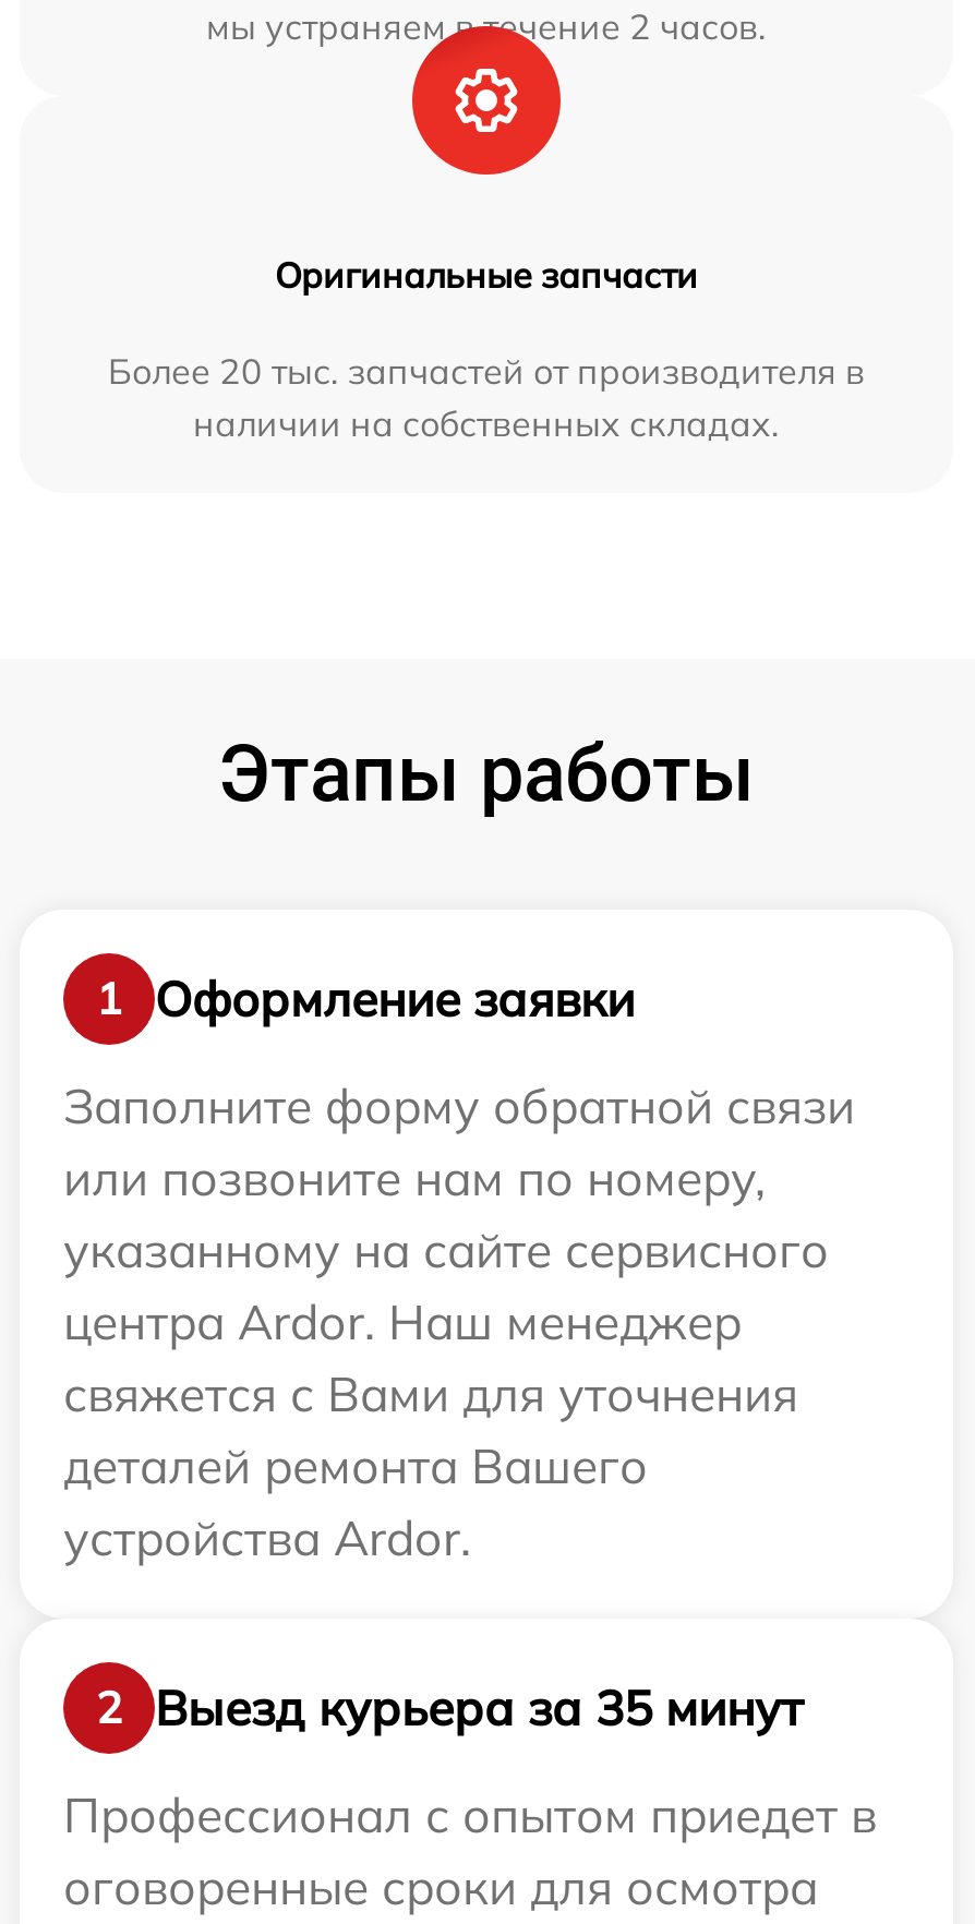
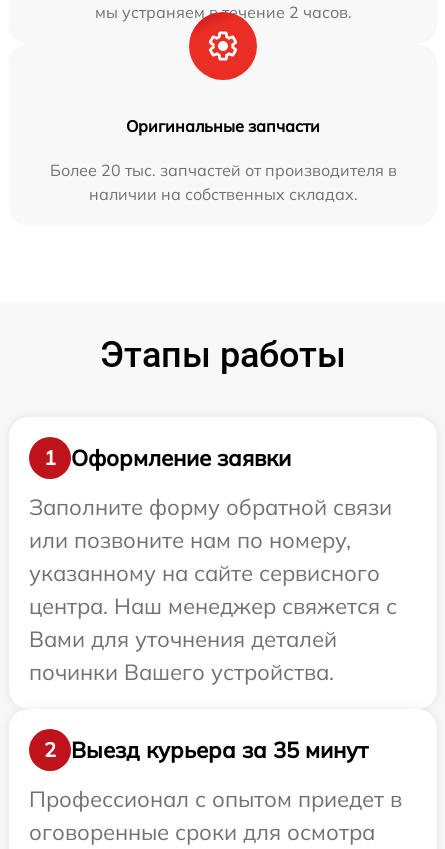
- центра Ardor. Наш менеджер
- свяжется с Вами для уточнения
- деталей ремонта Вашего
- устройства Ardor.
+ центра. Наш менеджер свяжется с
+ Вами для уточнения деталей
+ починки Вашего устройства.
